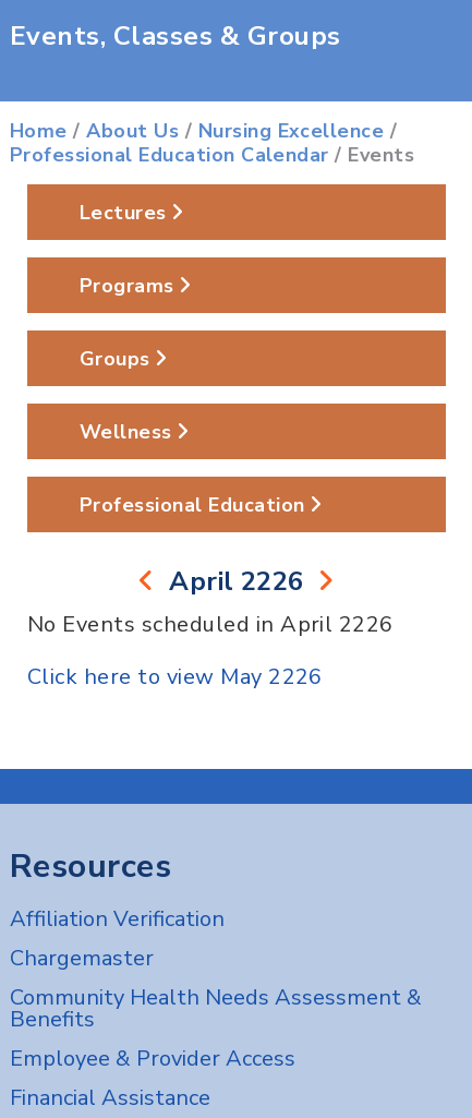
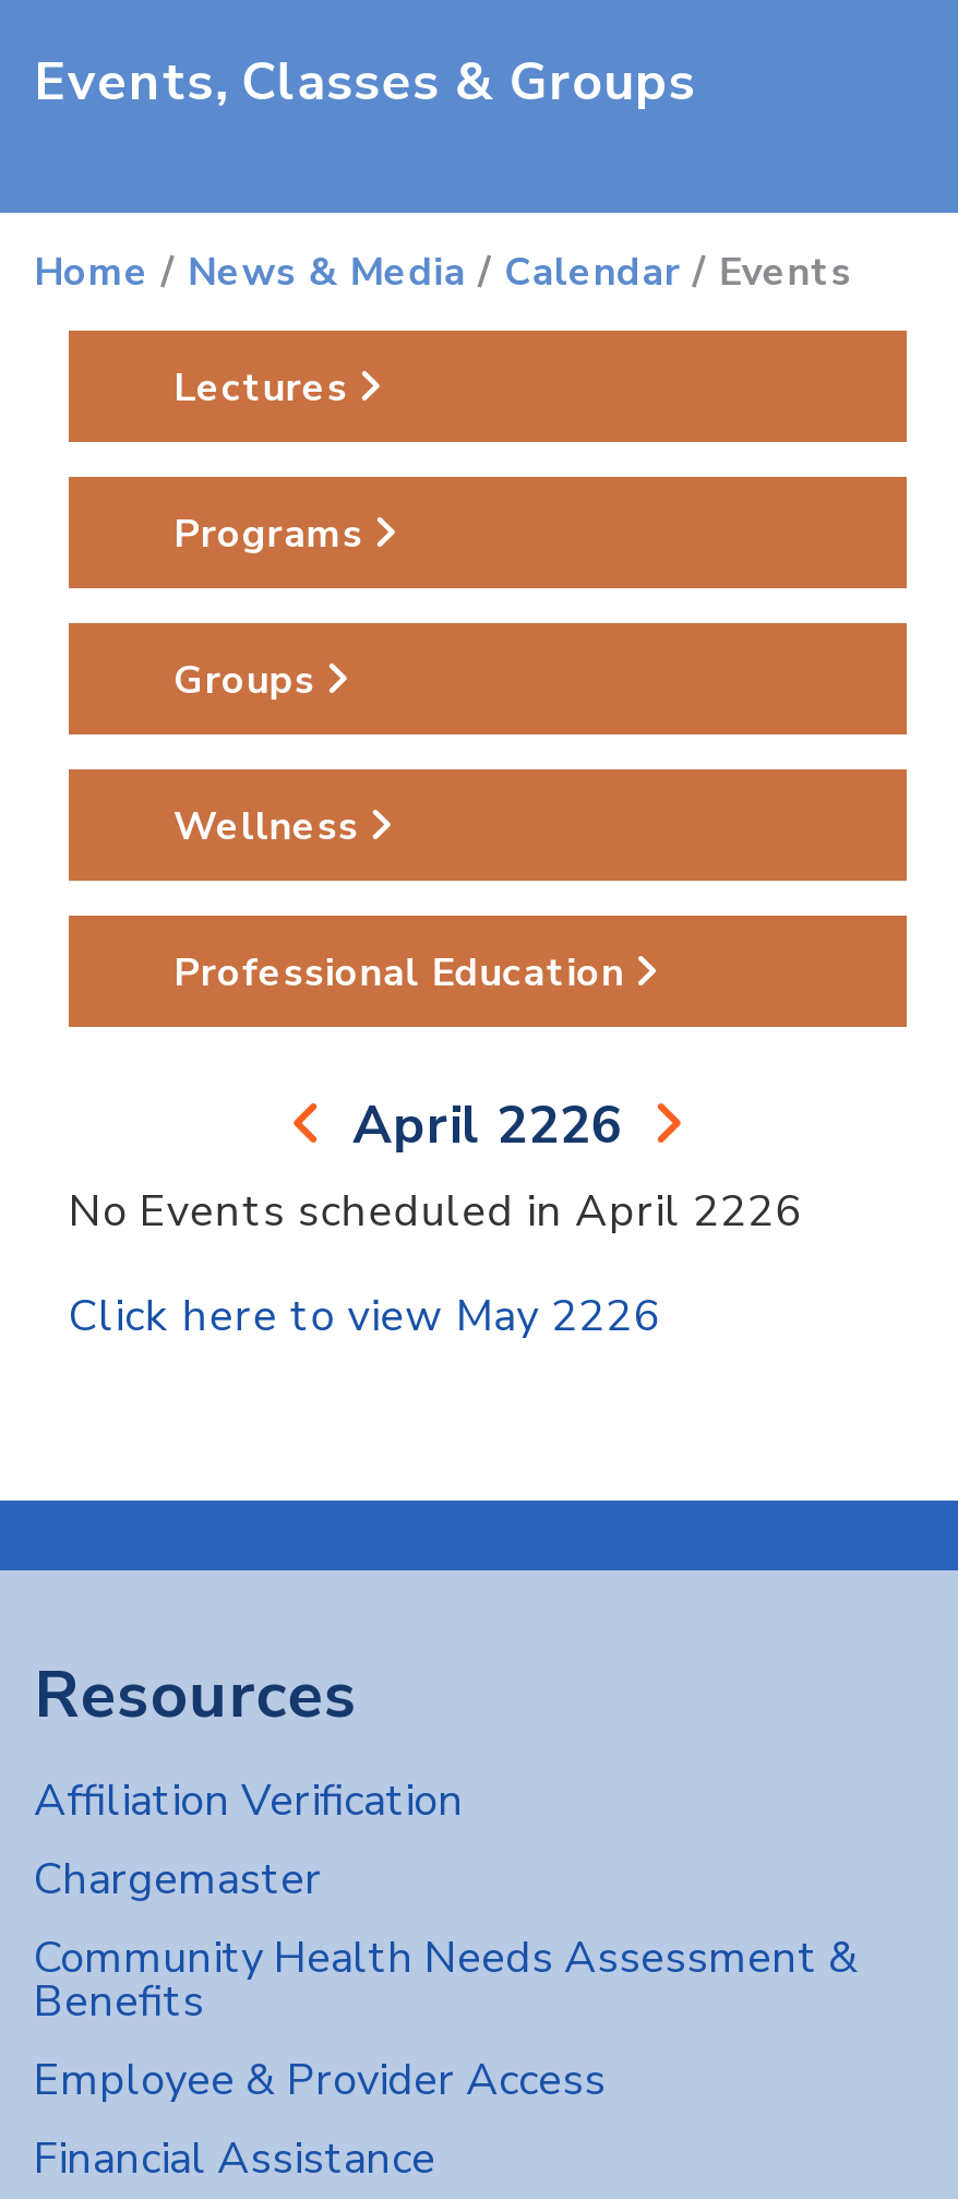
- Home / About Us / Nursing Excellence /
- Professional Education Calendar / Events
+ Home / News & Media / Calendar / Events
